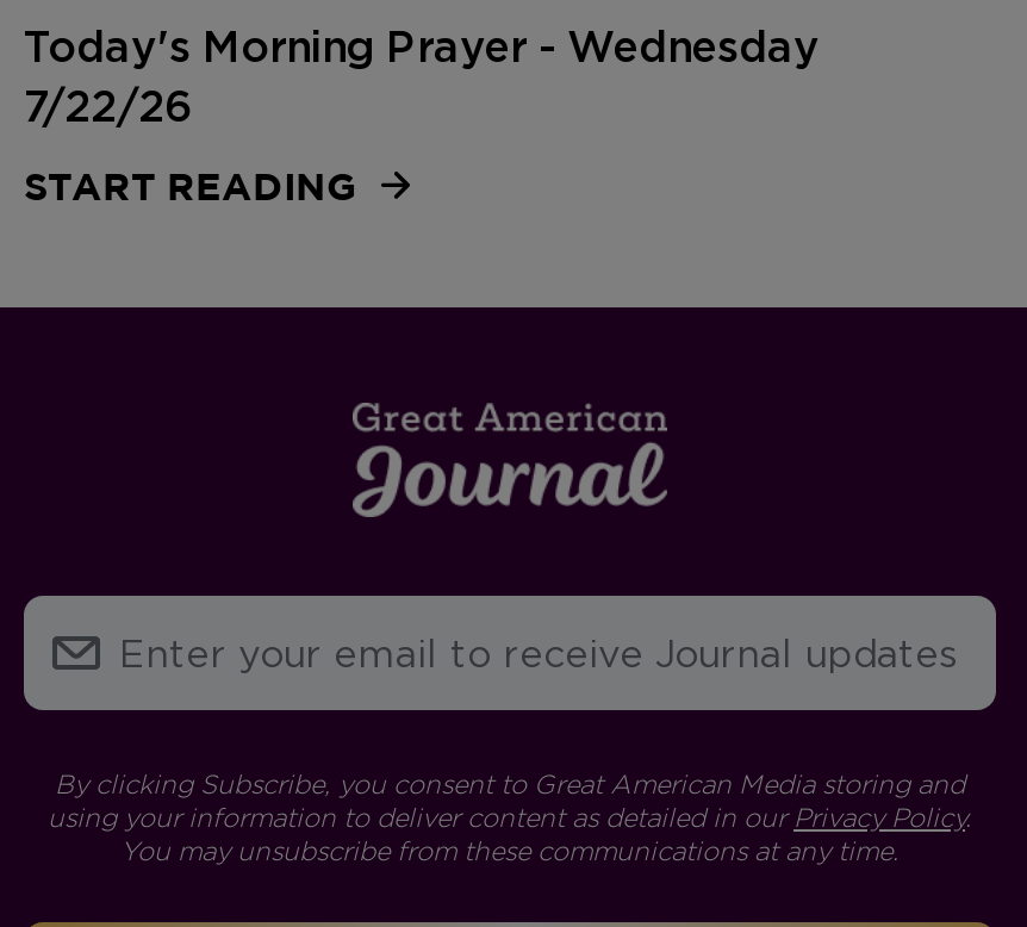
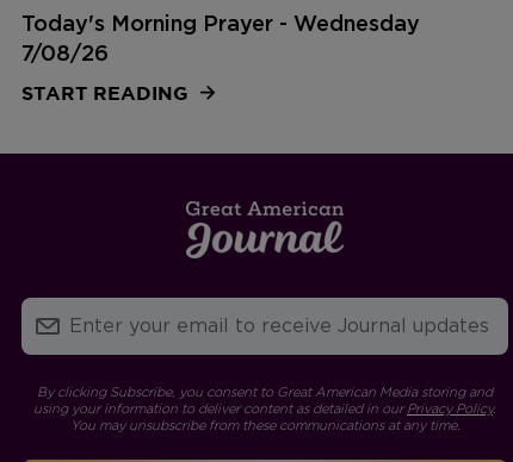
- 7/22/26
+ 7/08/26
